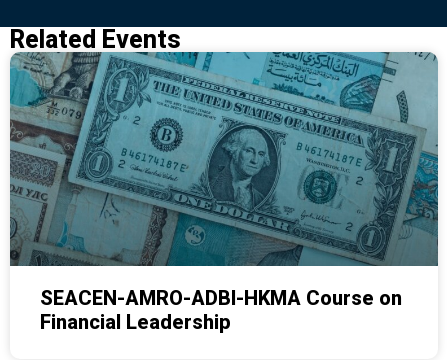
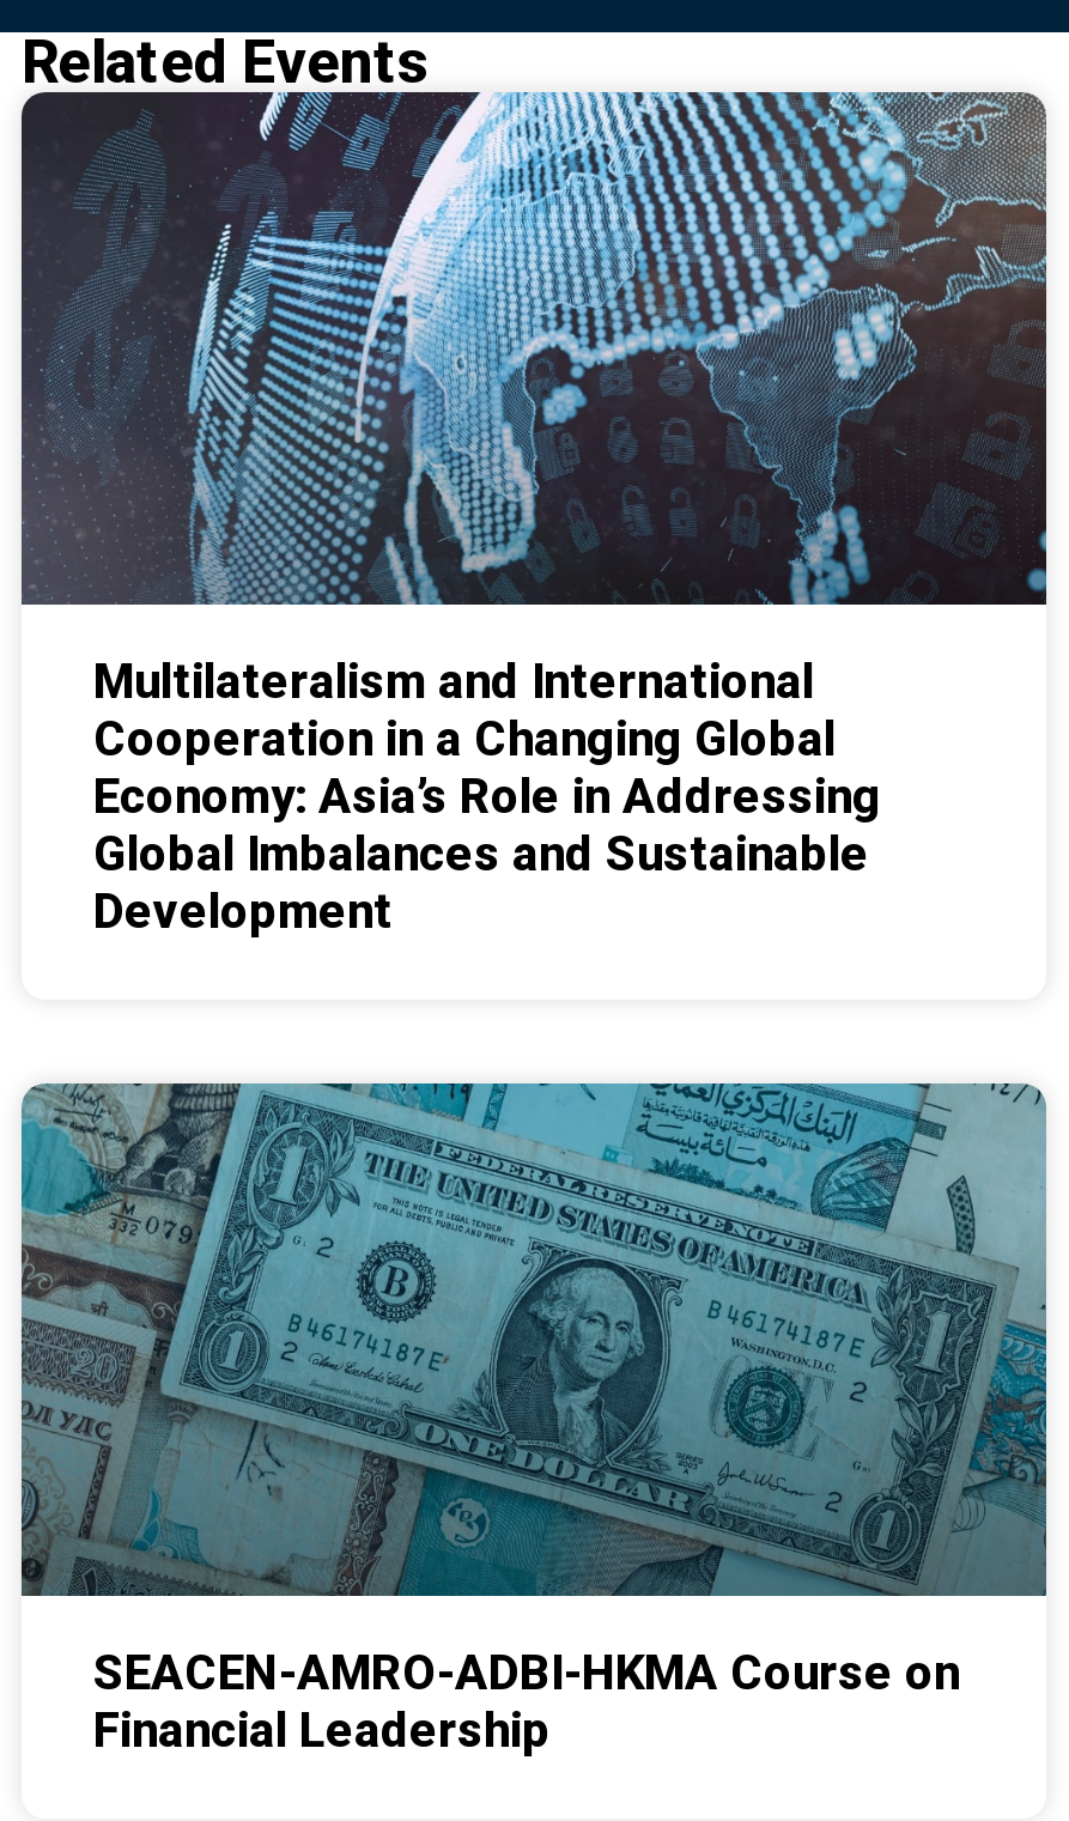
+ [image]
+ Multilateralism and International
+ Cooperation in a Changing Global
+ Economy: Asia’s Role in Addressing
+ Global Imbalances and Sustainable
+ Development
